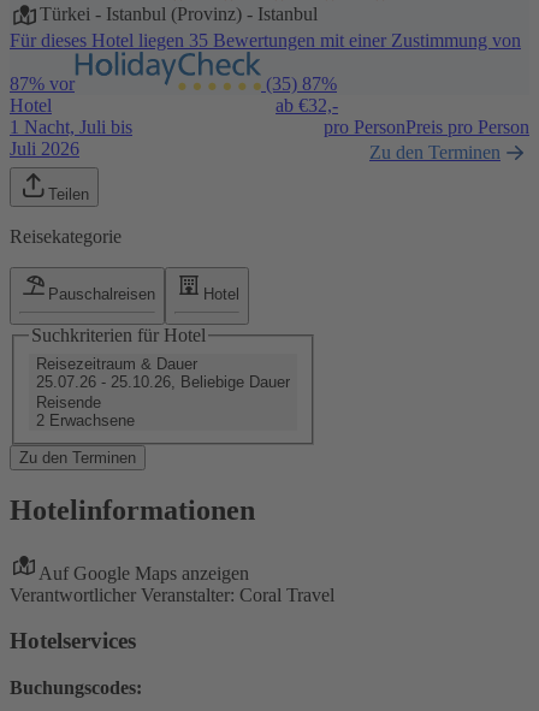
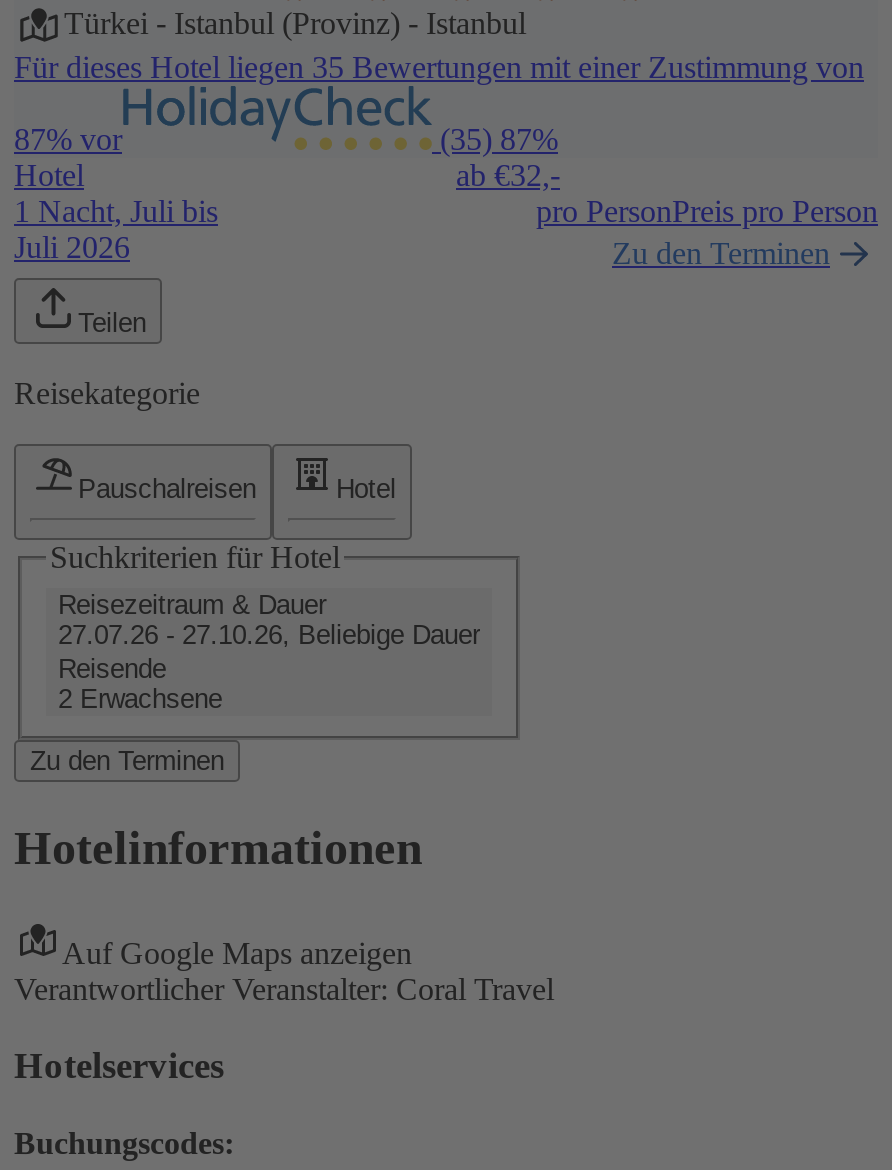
- 25.07.26 - 25.10.26, Beliebige Dauer
+ 27.07.26 - 27.10.26, Beliebige Dauer
